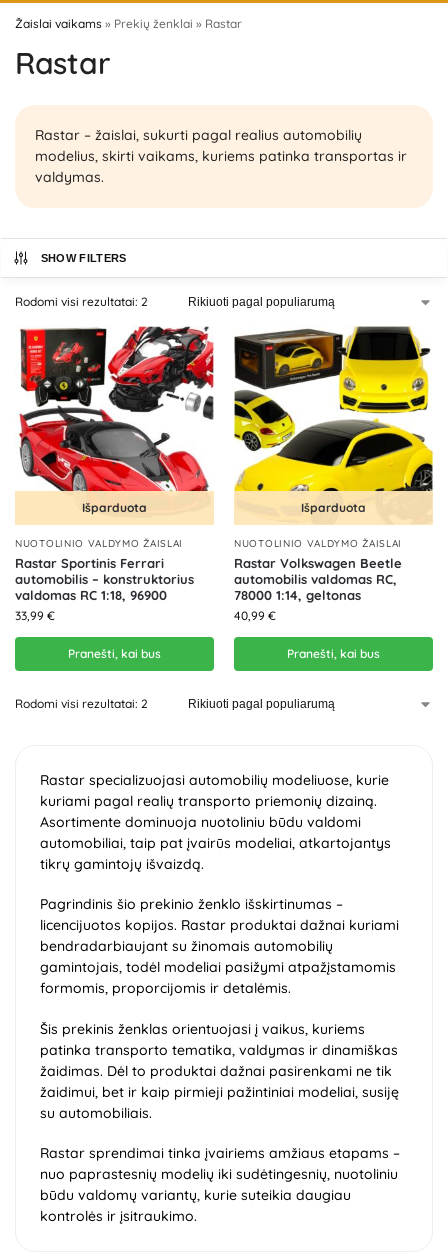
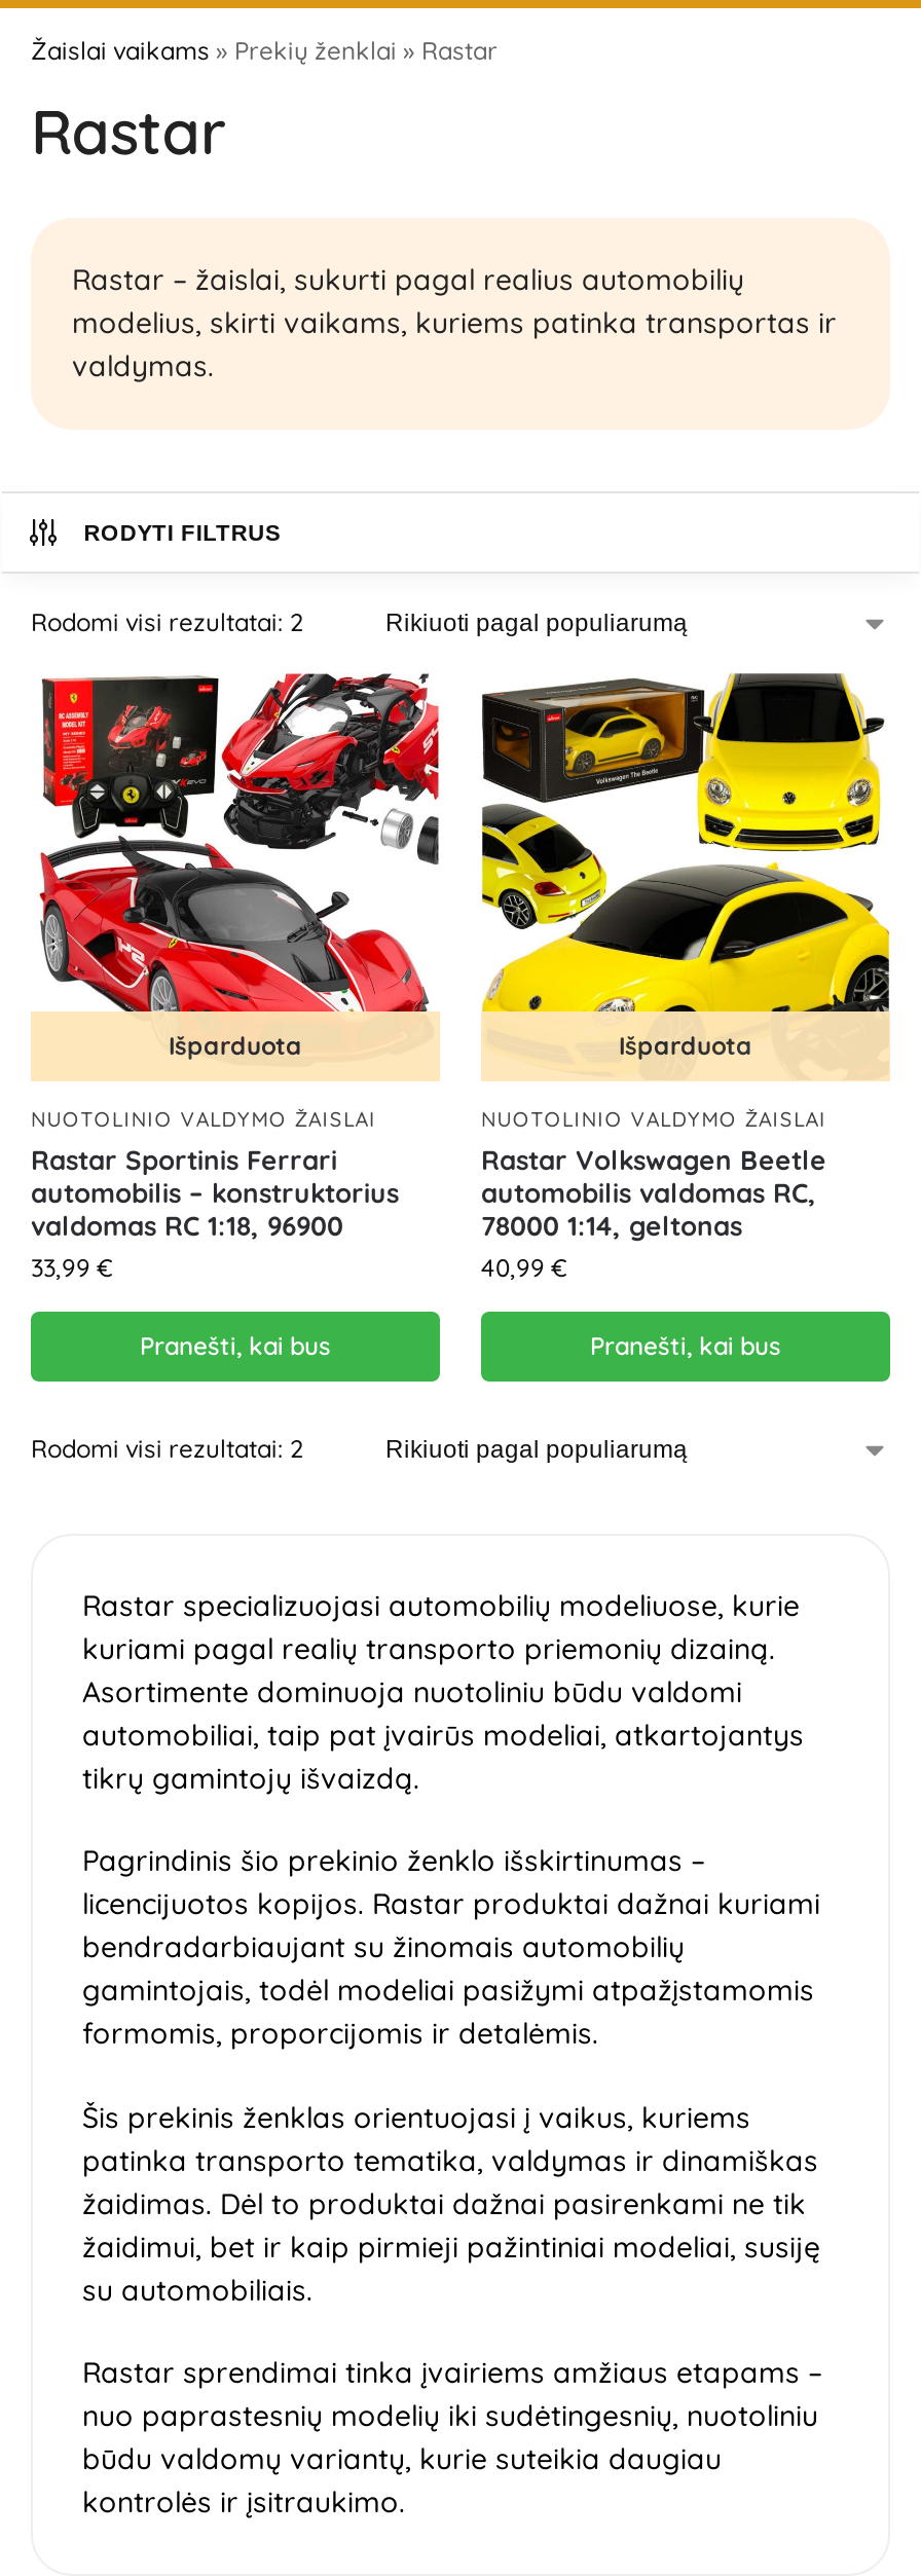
- SHOW FILTERS
+ RODYTI FILTRUS
